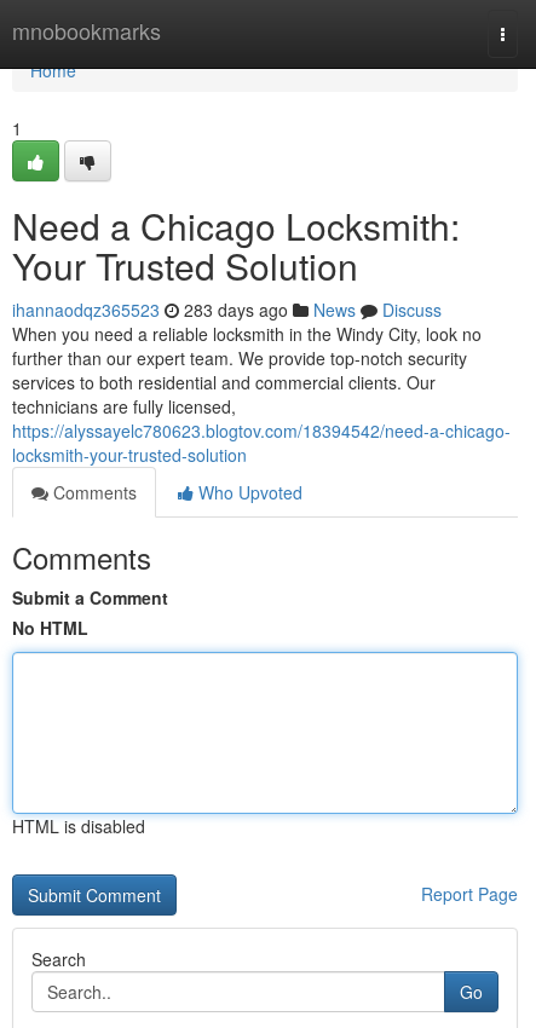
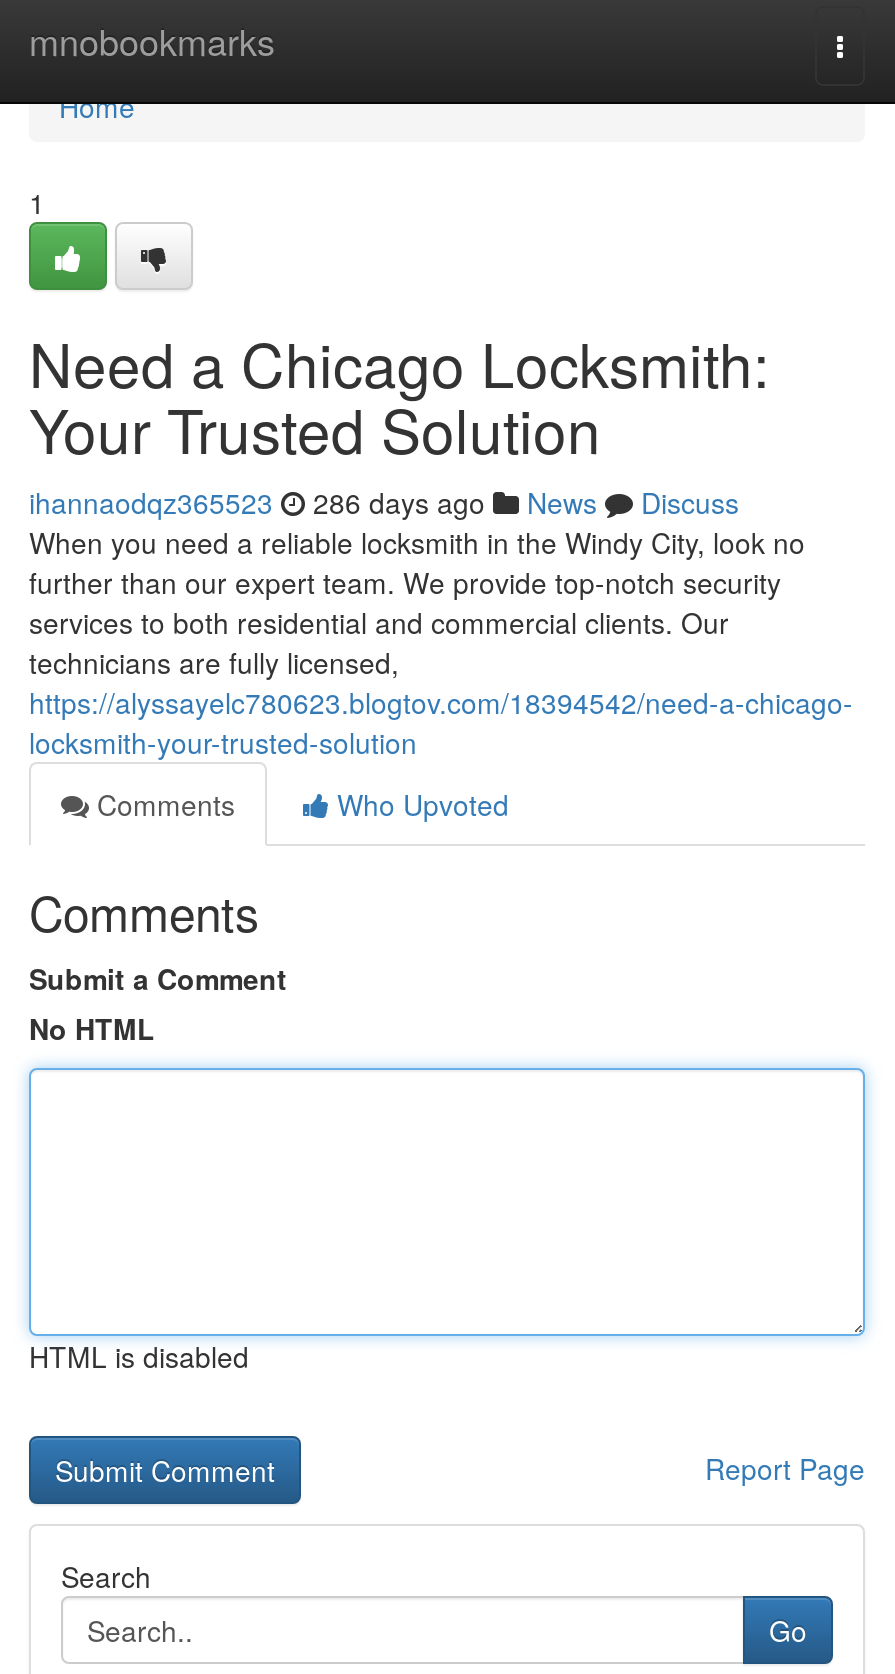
- ihannaodqz365523 283 days ago News Discuss
+ ihannaodqz365523 286 days ago News Discuss
